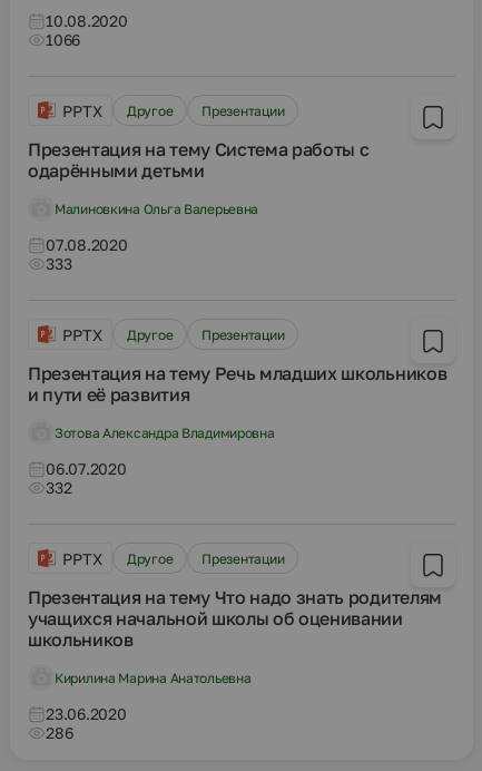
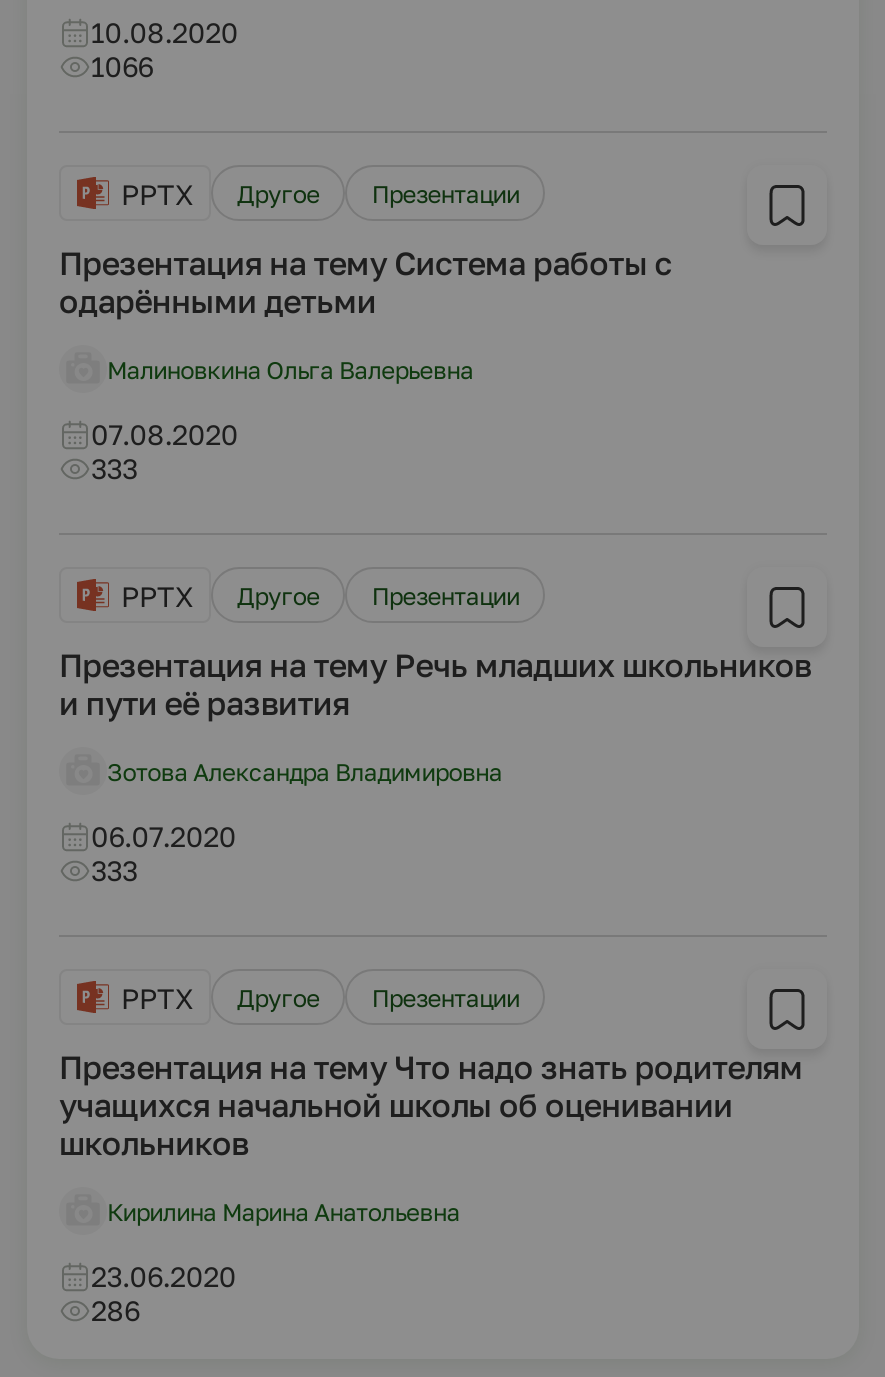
- 332
+ 333
